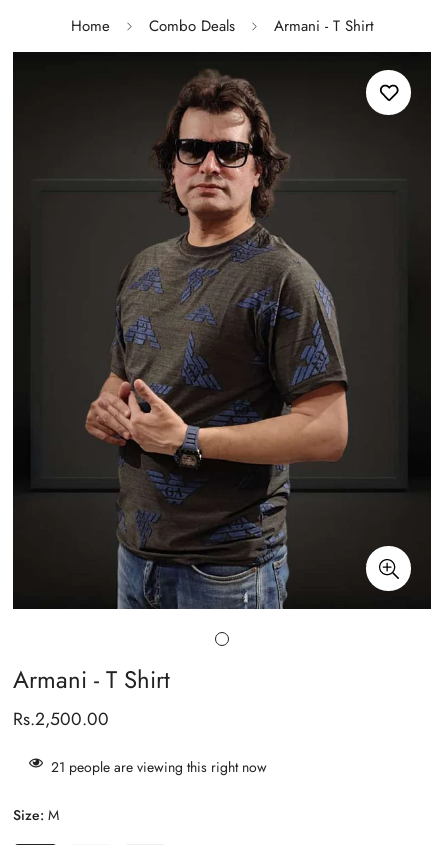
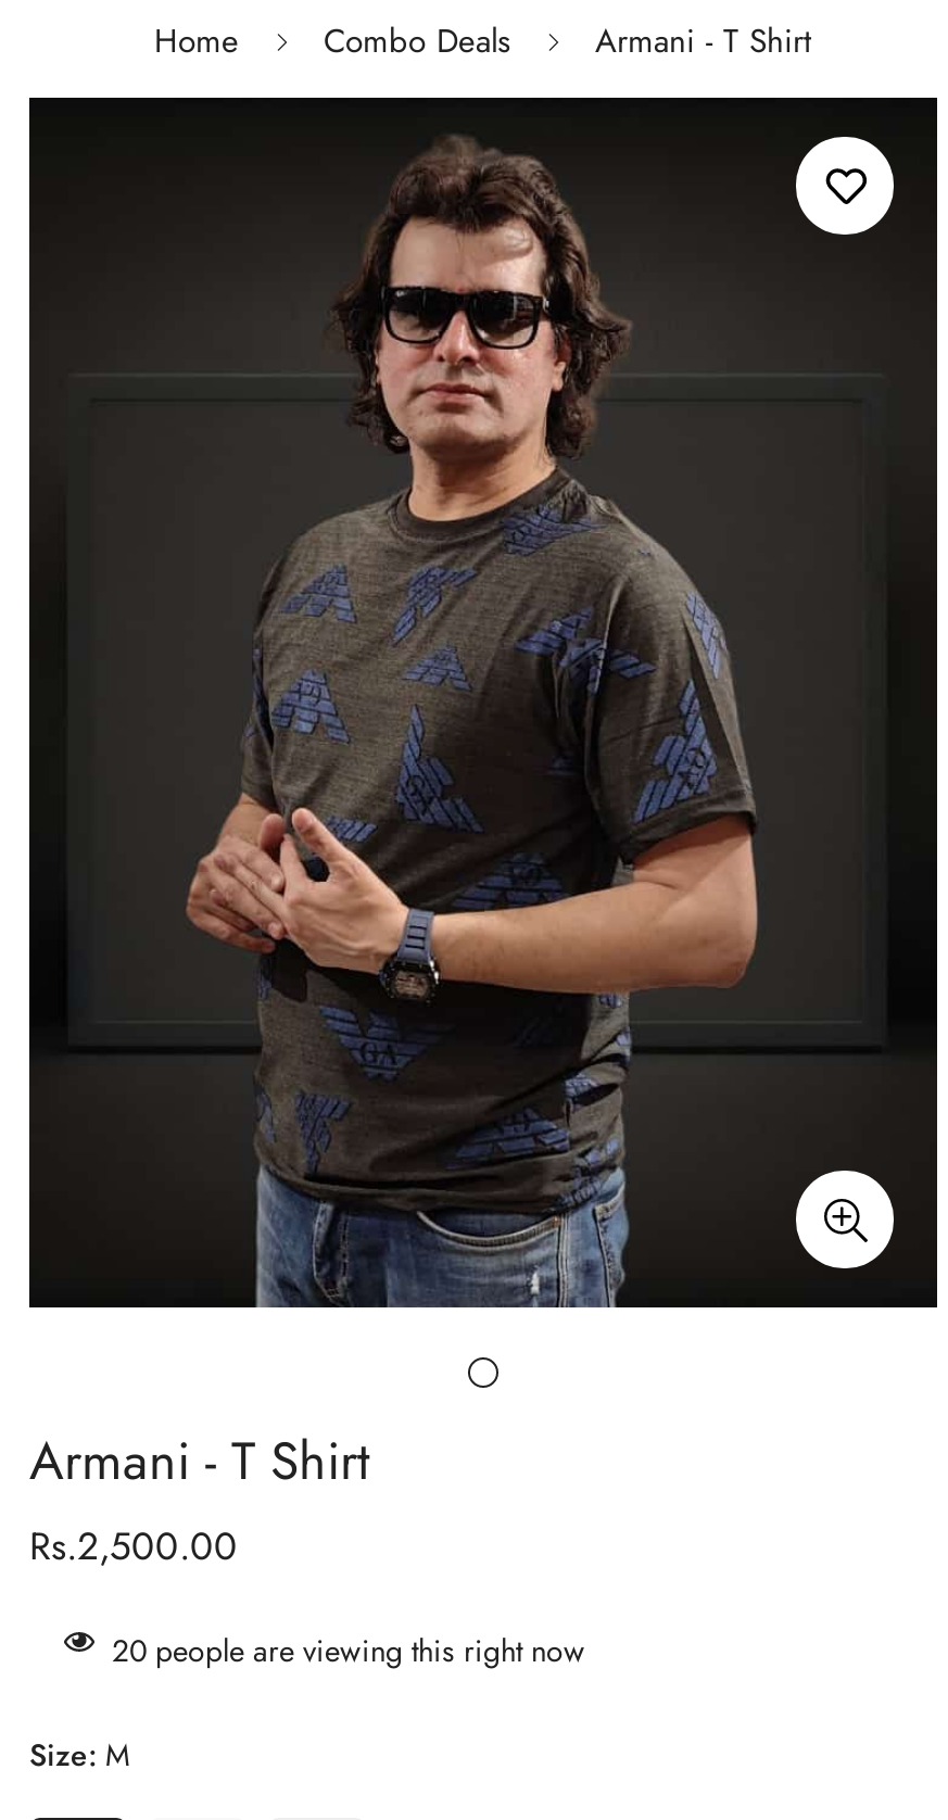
- 21 people are viewing this right now
+ 20 people are viewing this right now
